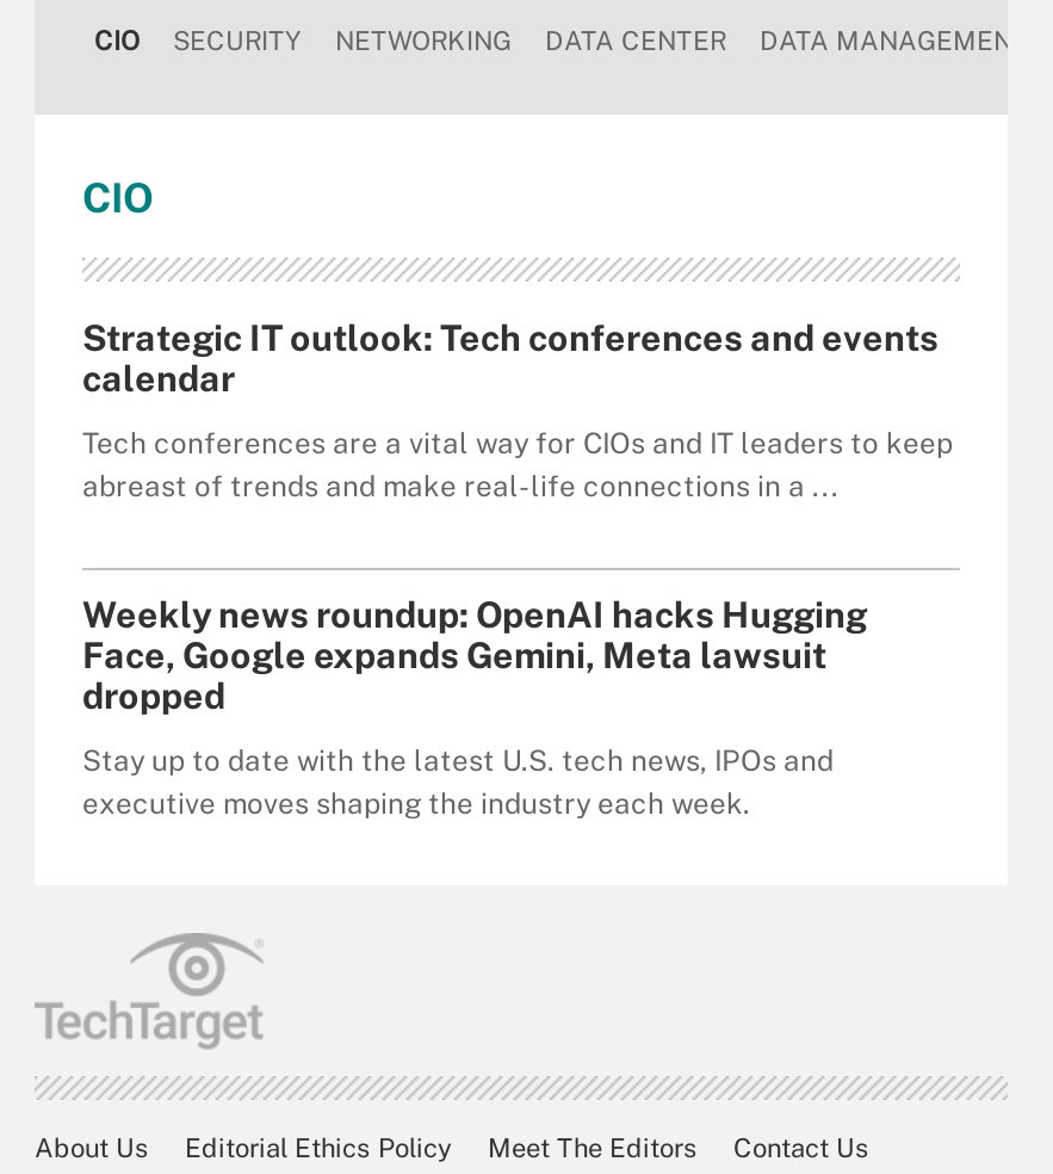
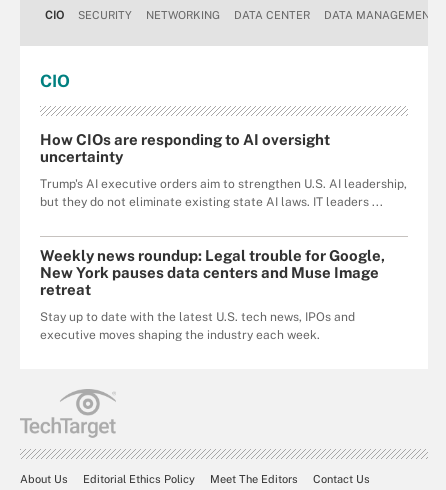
- Strategic IT outlook: Tech conferences and events
- calendar
+ How CIOs are responding to AI oversight
+ uncertainty

- Tech conferences are a vital way for CIOs and IT leaders to keep
- abreast of trends and make real-life connections in a ...
+ Trump's AI executive orders aim to strengthen U.S. AI leadership,
+ but they do not eliminate existing state AI laws. IT leaders ...

- Weekly news roundup: OpenAI hacks Hugging
- Face, Google expands Gemini, Meta lawsuit
- dropped
+ Weekly news roundup: Legal trouble for Google,
+ New York pauses data centers and Muse Image
+ retreat
